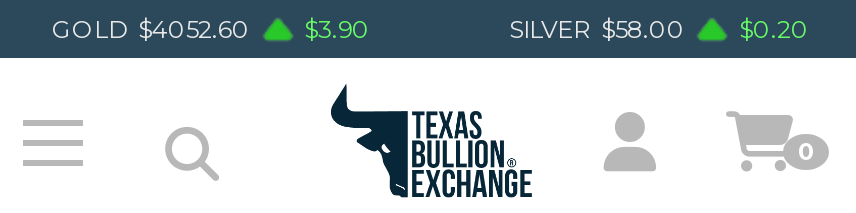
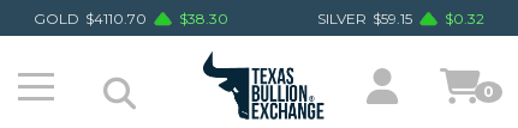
- GOLD $4052.60
+ GOLD $4110.70

- $3.90
+ $38.30

- SILVER $58.00
+ SILVER $59.15

- $0.20
+ $0.32
